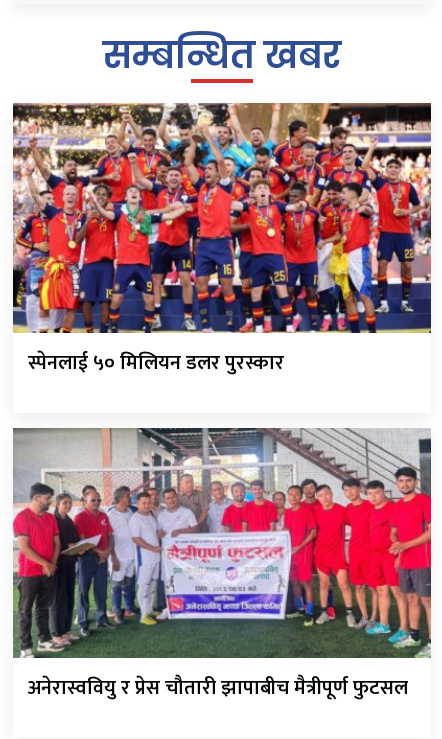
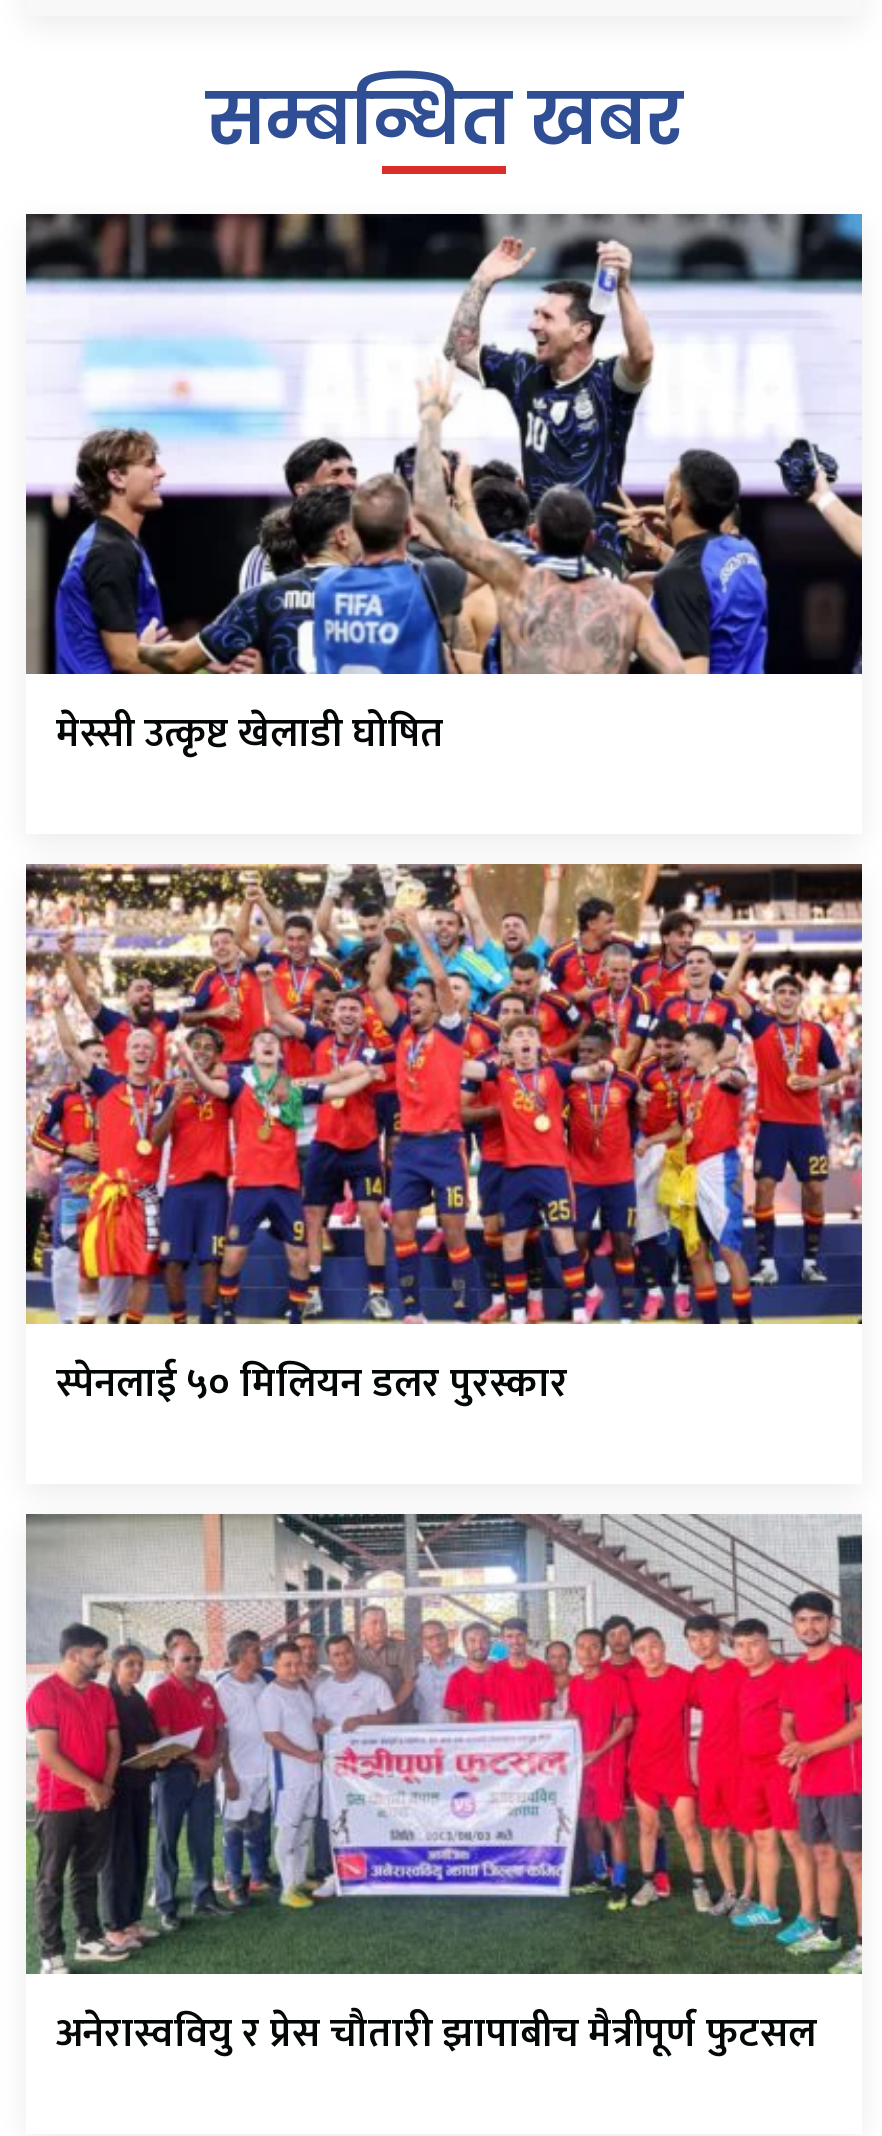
+ [image]
+ मेस्सी उत्कृष्ट खेलाडी घोषित
